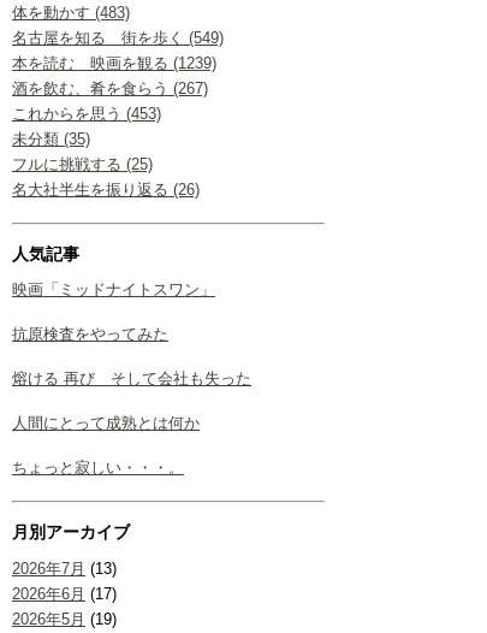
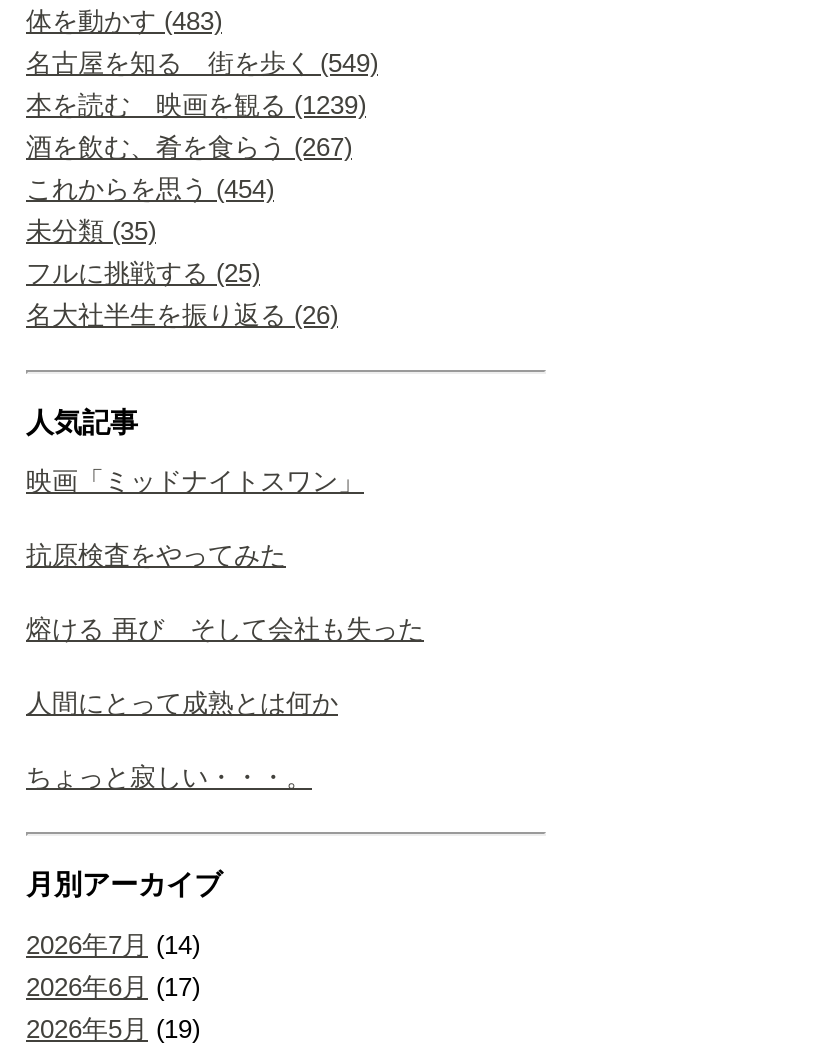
- これからを思う (453)
+ これからを思う (454)

- 2026年7月(13)
+ 2026年7月(14)
